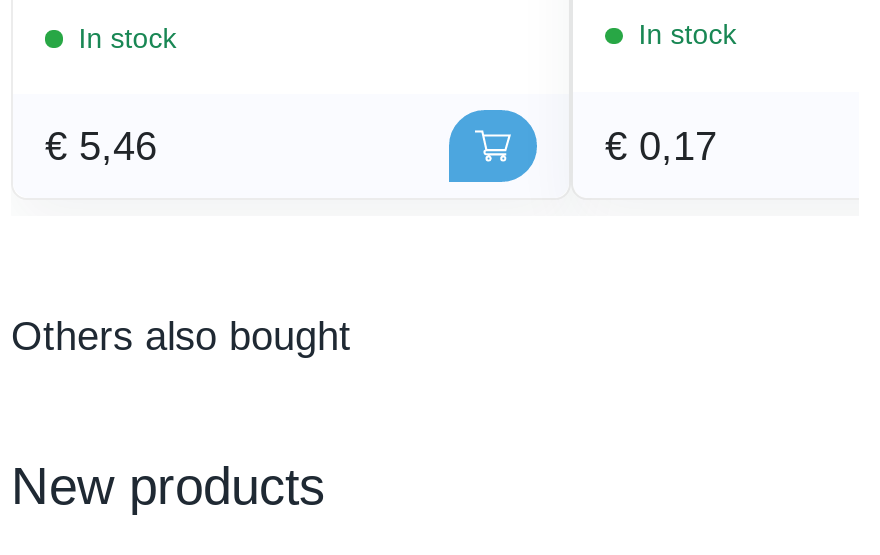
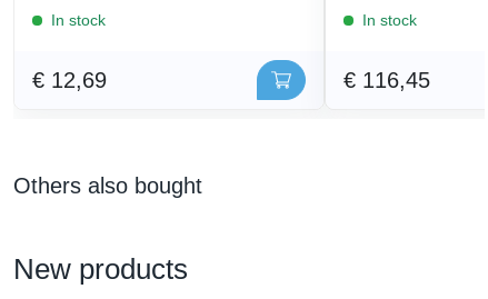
- € 5,46
+ € 12,69

- € 0,17
+ € 116,45
